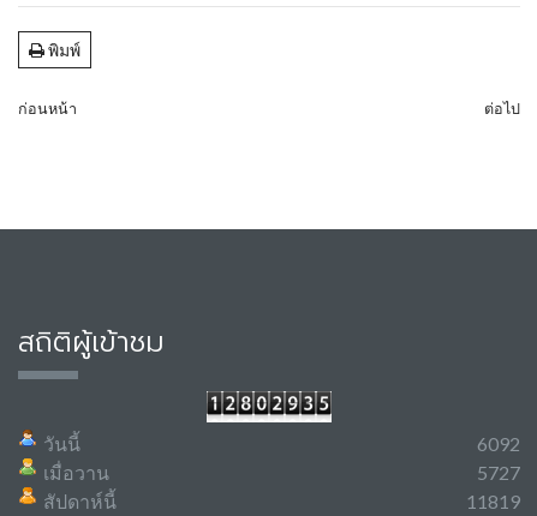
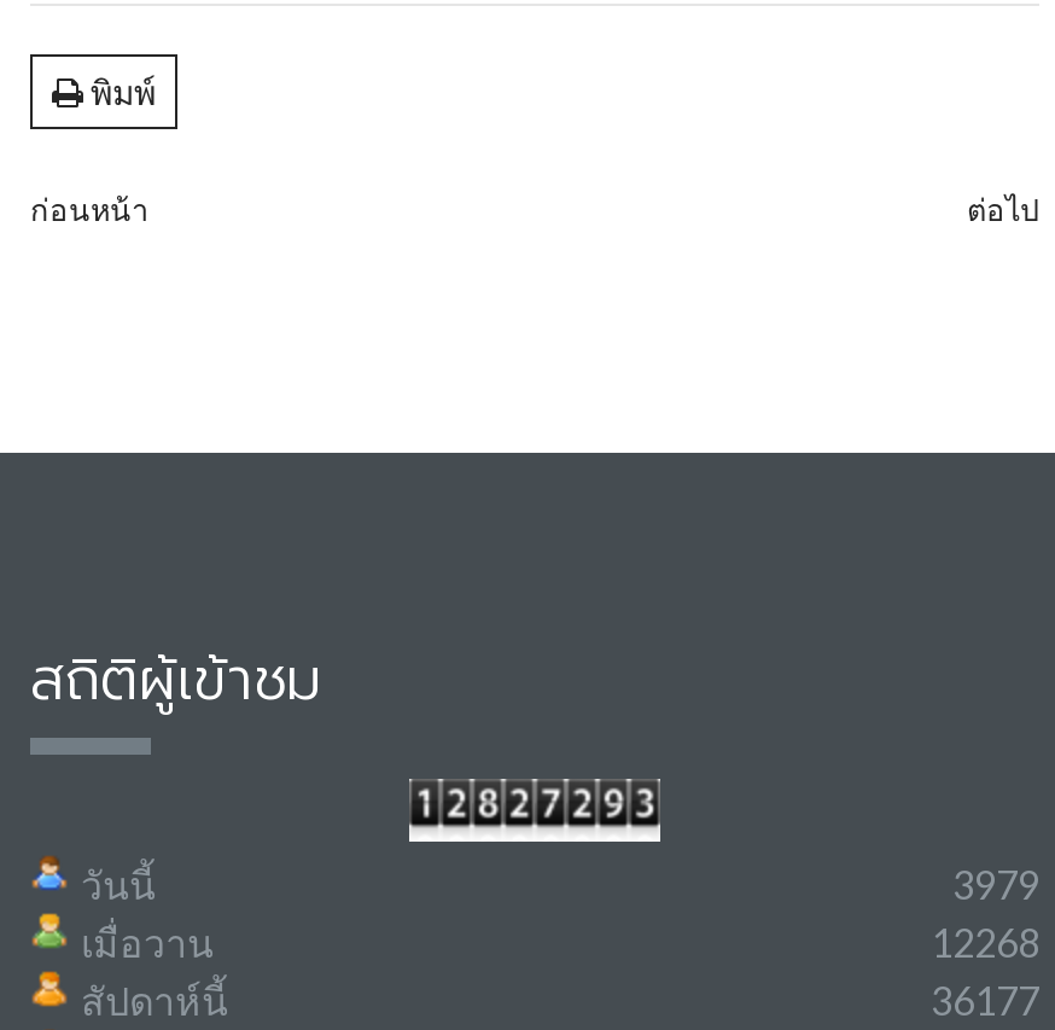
- 6092
+ 3979

- 5727
+ 12268

- 11819
+ 36177
